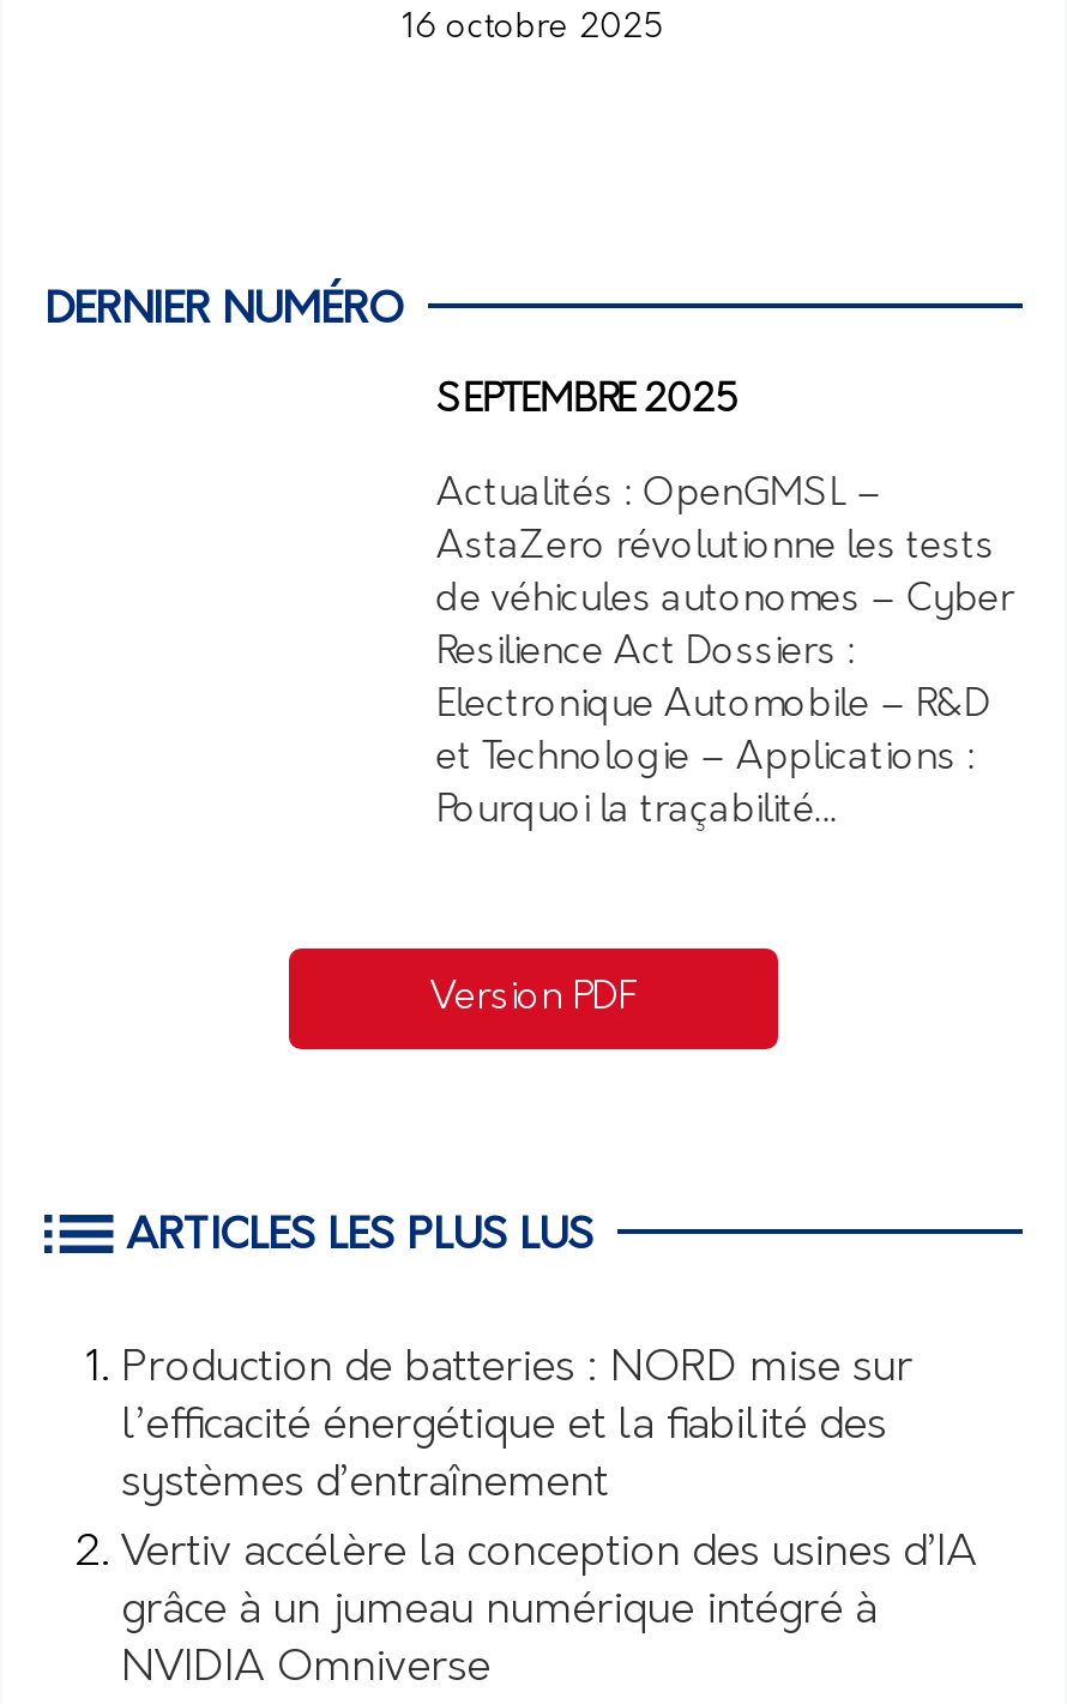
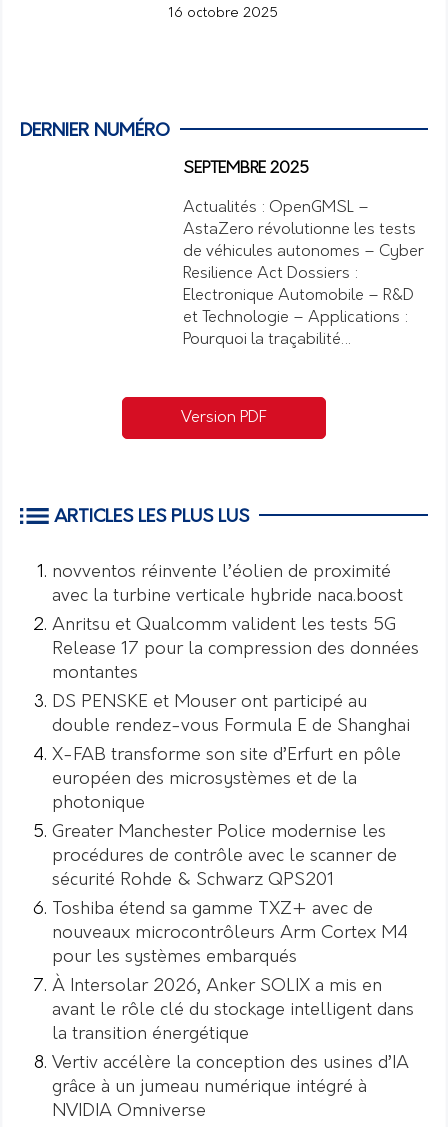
- Production de batteries : NORD mise sur
- l’efficacité énergétique et la fiabilité des
- systèmes d’entraînement
+ novventos réinvente l’éolien de proximité
+ avec la turbine verticale hybride naca.boost
+ Anritsu et Qualcomm valident les tests 5G
+ Release 17 pour la compression des données
+ montantes
+ DS PENSKE et Mouser ont participé au
+ double rendez-vous Formula E de Shanghai
+ X-FAB transforme son site d’Erfurt en pôle
+ européen des microsystèmes et de la
+ photonique
+ Greater Manchester Police modernise les
+ procédures de contrôle avec le scanner de
+ sécurité Rohde & Schwarz QPS201
+ Toshiba étend sa gamme TXZ+ avec de
+ nouveaux microcontrôleurs Arm Cortex M4
+ pour les systèmes embarqués
+ À Intersolar 2026, Anker SOLIX a mis en
+ avant le rôle clé du stockage intelligent dans
+ la transition énergétique
